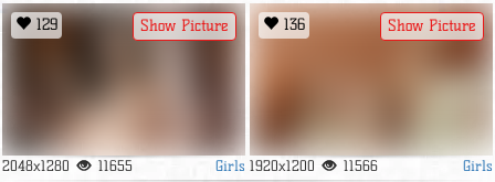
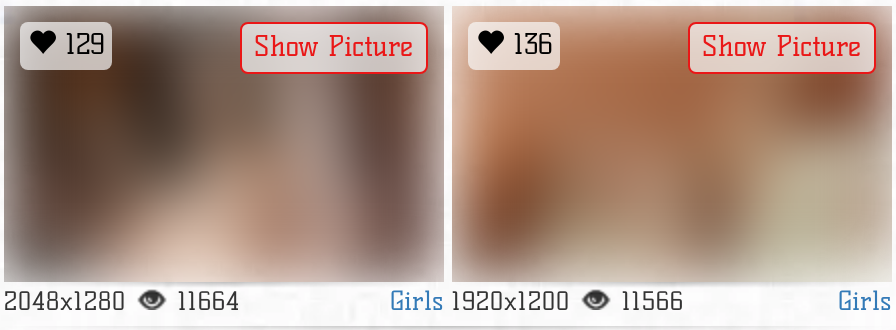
- 2048x1280 11655
+ 2048x1280 11664
